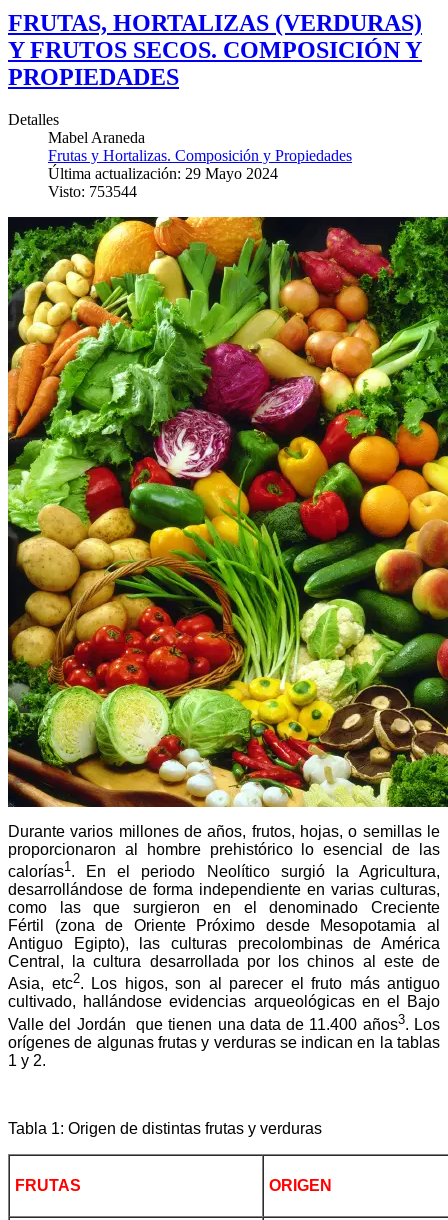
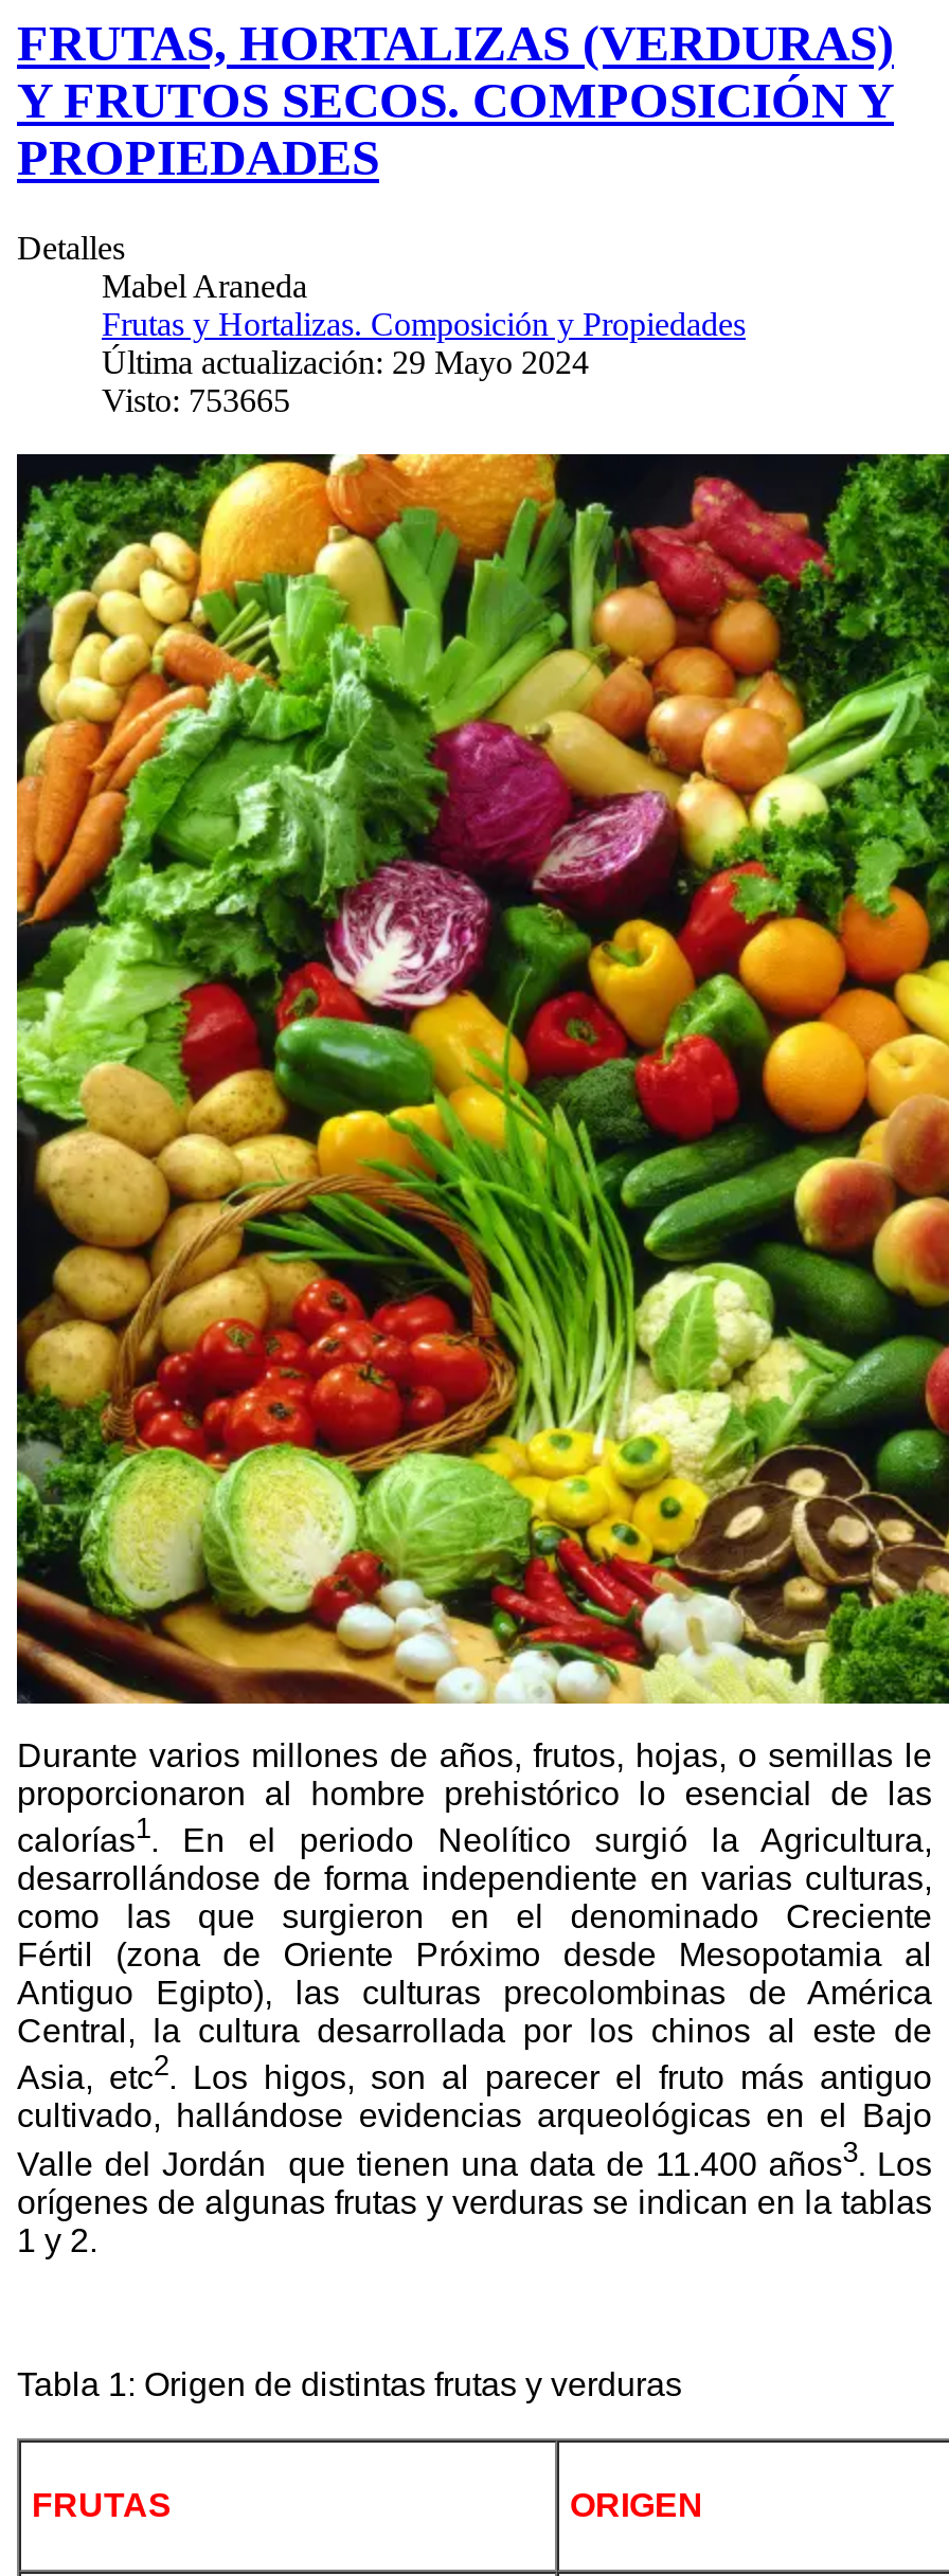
- Visto: 753544
+ Visto: 753665
